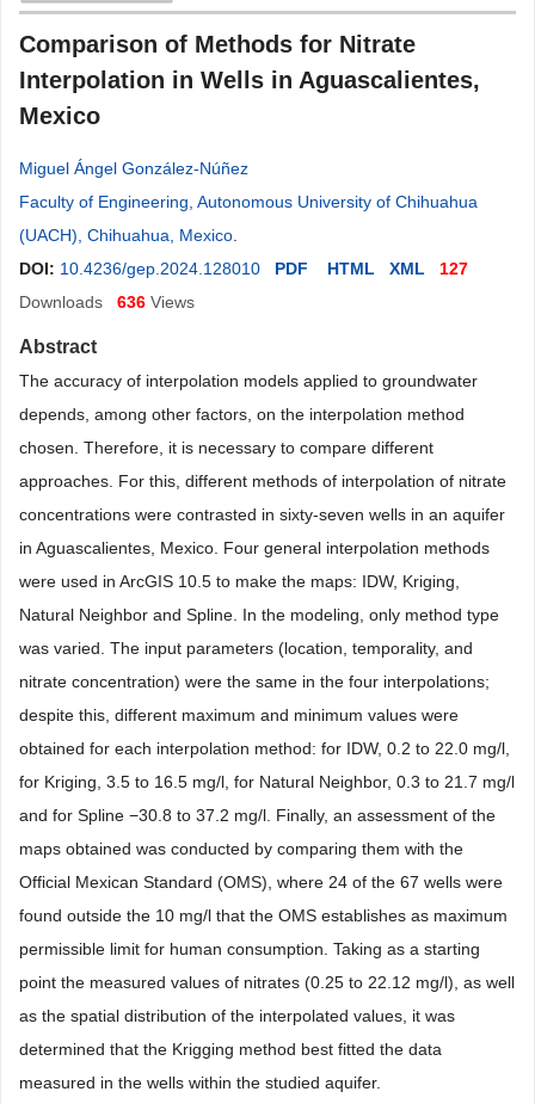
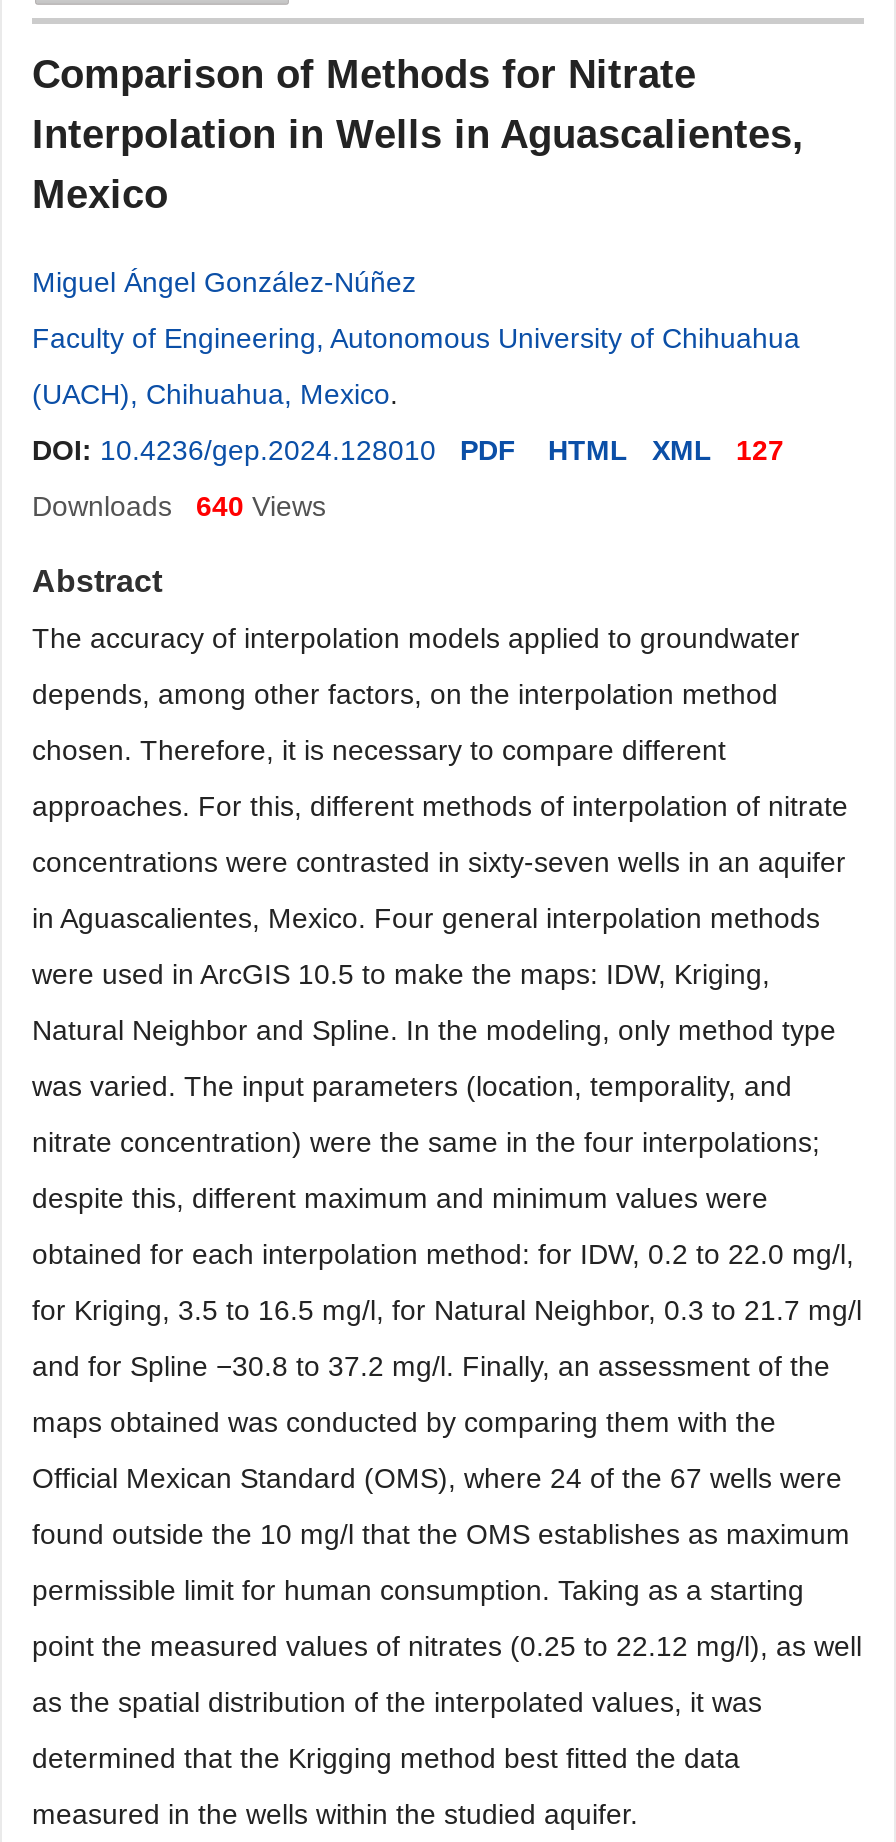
- Downloads 636 Views
+ Downloads 640 Views
